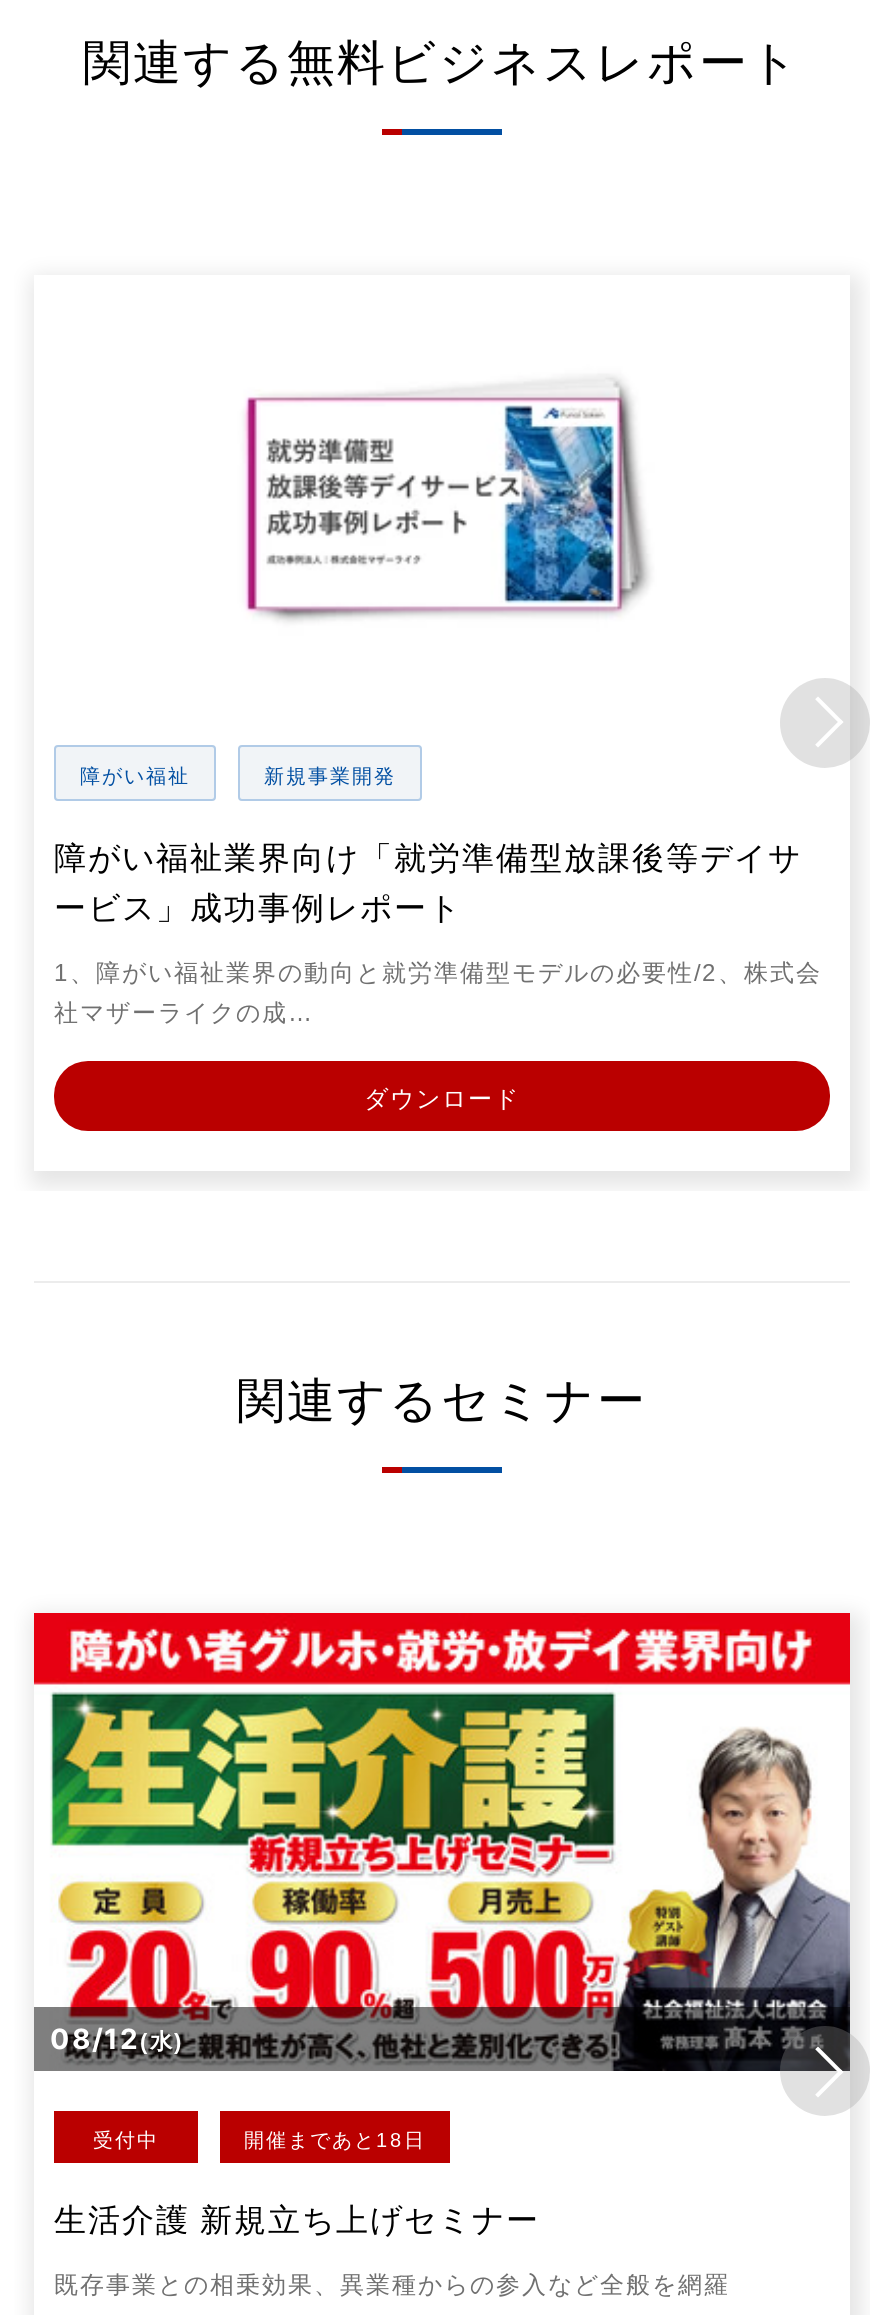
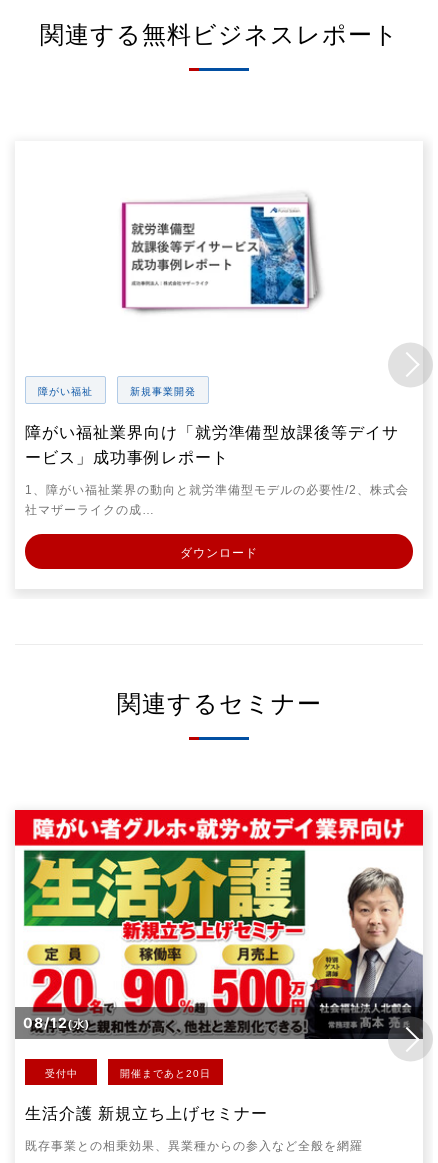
- 開催まであと18日
+ 開催まであと20日
